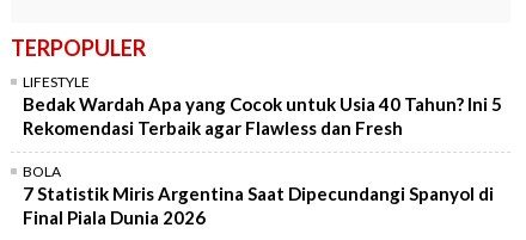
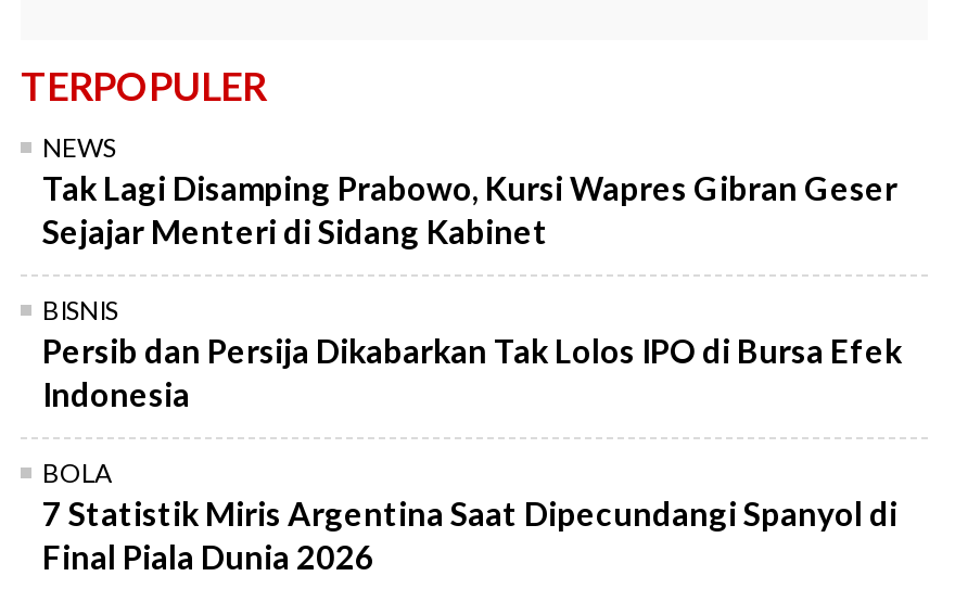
- LIFESTYLE
- Bedak Wardah Apa yang Cocok untuk Usia 40 Tahun? Ini 5
- Rekomendasi Terbaik agar Flawless dan Fresh
+ NEWS
+ Tak Lagi Disamping Prabowo, Kursi Wapres Gibran Geser
+ Sejajar Menteri di Sidang Kabinet
+ BISNIS
+ Persib dan Persija Dikabarkan Tak Lolos IPO di Bursa Efek
+ Indonesia
